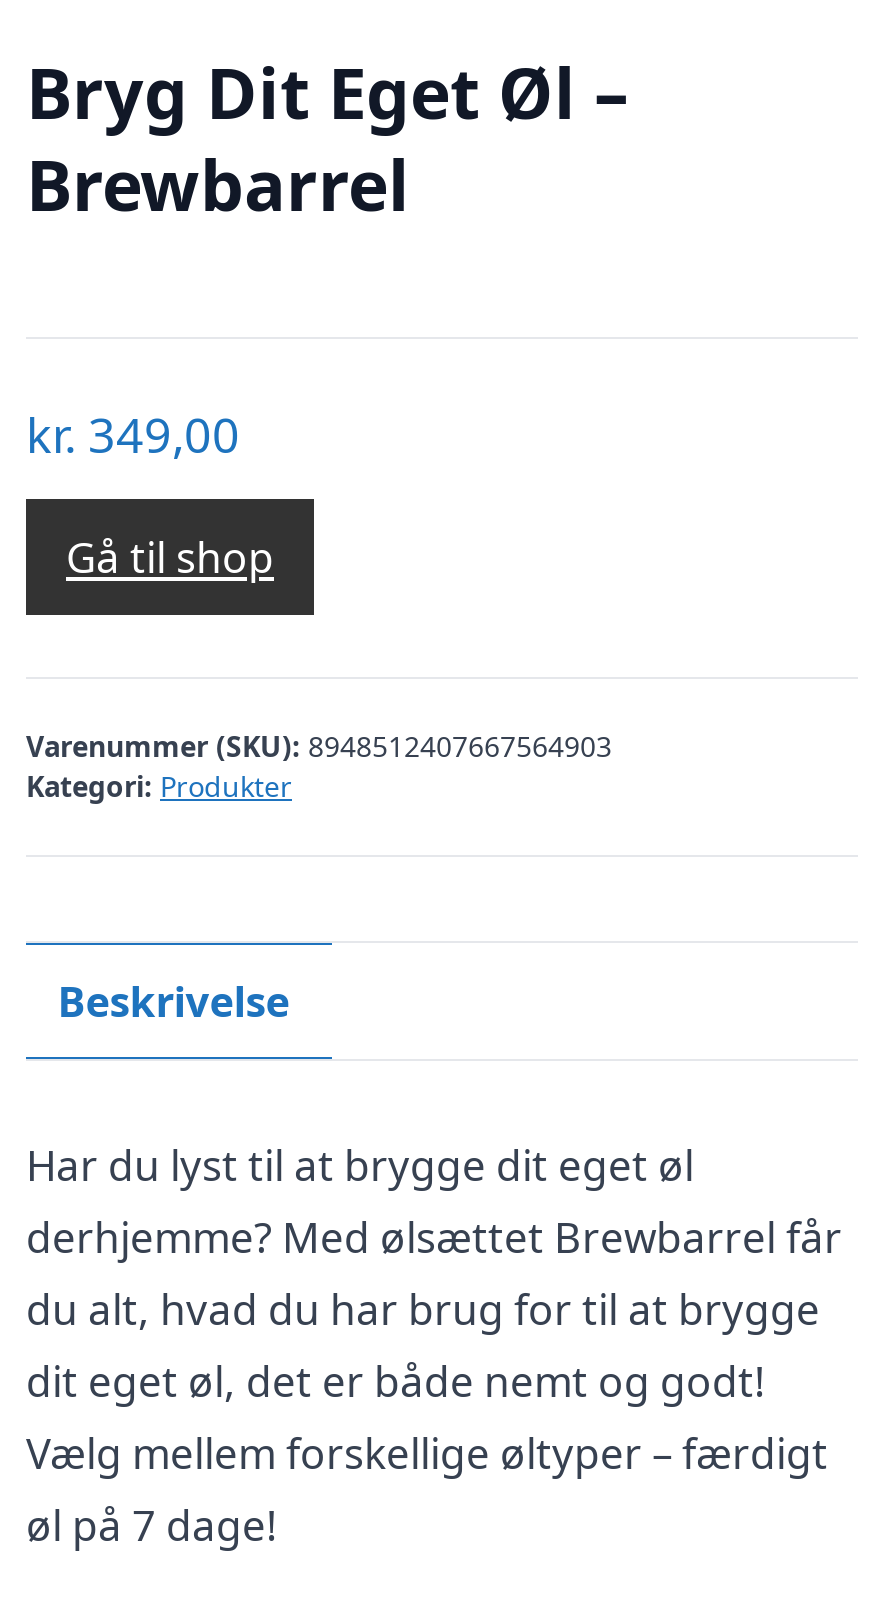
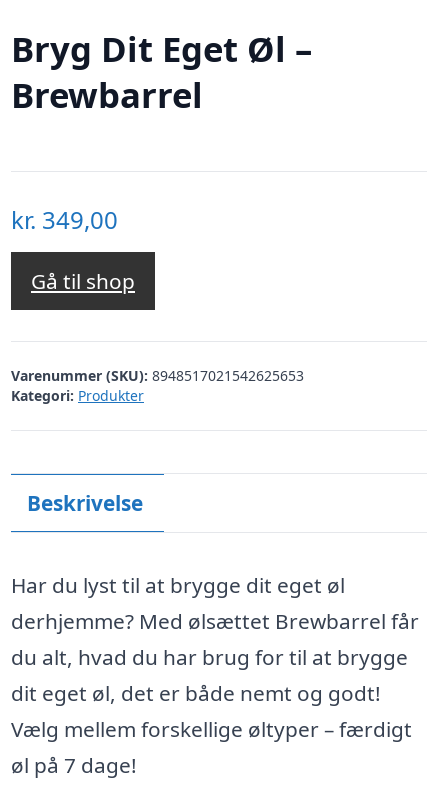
- Varenummer (SKU): 8948512407667564903
+ Varenummer (SKU): 8948517021542625653
